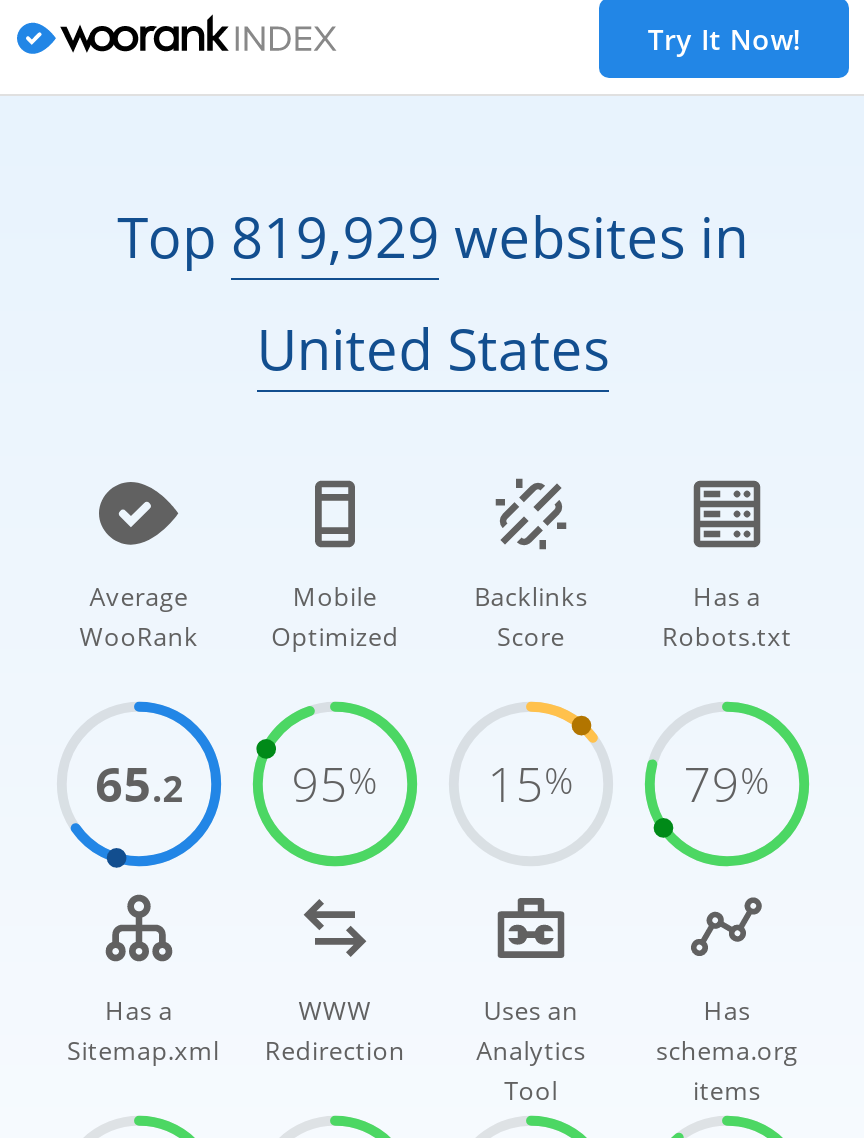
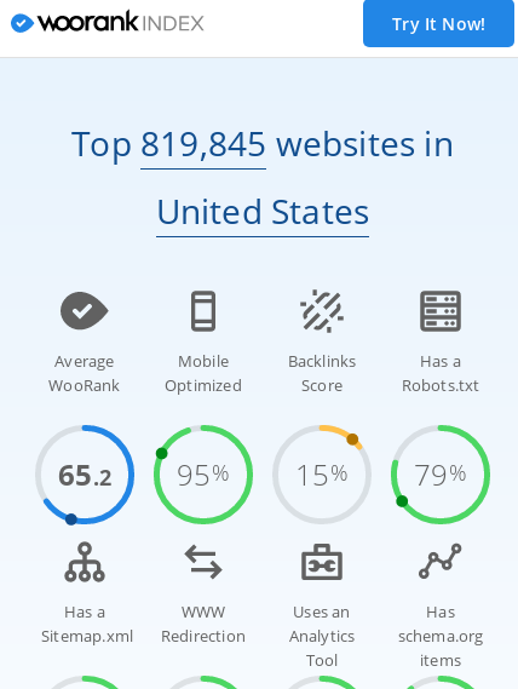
- Top 819,929 websites in
+ Top 819,845 websites in
